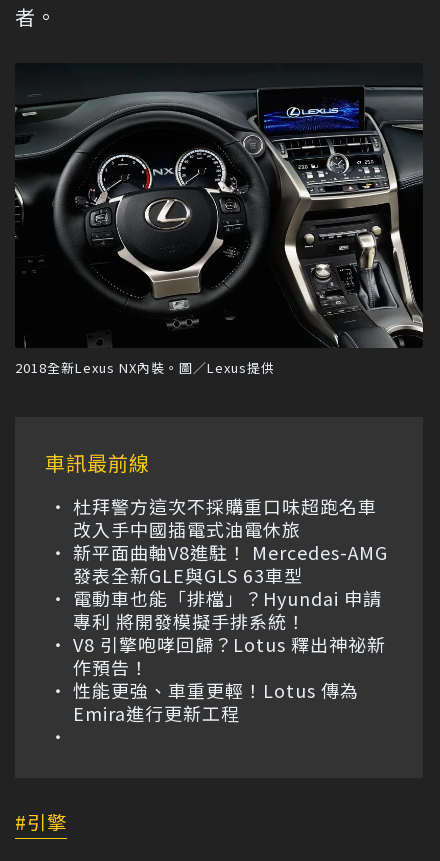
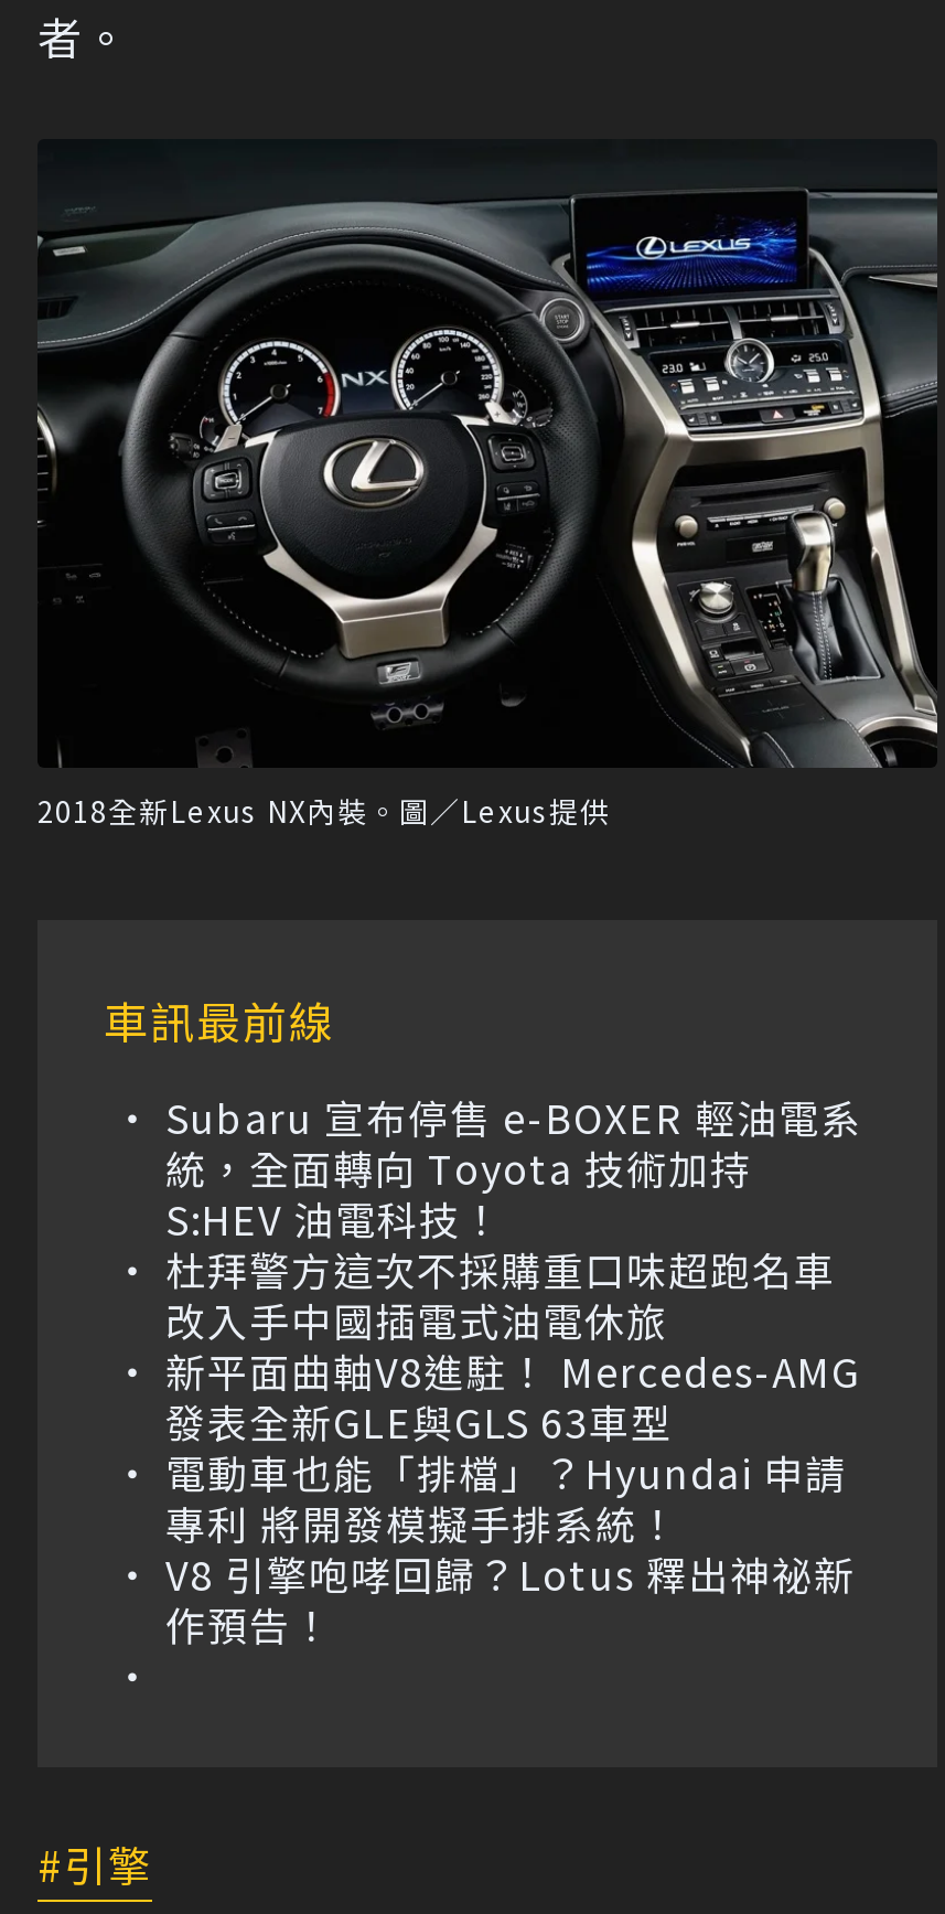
+ Subaru 宣布停售 e-BOXER 輕油電系
+ 統，全面轉向 Toyota 技術加持
+ S:HEV 油電科技！

moved down: 杜拜警方這次不採購重口味超跑名車 | 改入手中國插電式油電休旅 | 新平面曲軸V8進駐！ Mercedes-AMG | 發表全新GLE與GLS 63車型 | 電動車也能「排檔」？Hyundai 申請 | 專利 將開發模擬手排系統！ | V8 引擎咆哮回歸？Lotus 釋出神祕新 | 作預告！

- 性能更強、車重更輕！Lotus 傳為
- Emira進行更新工程
